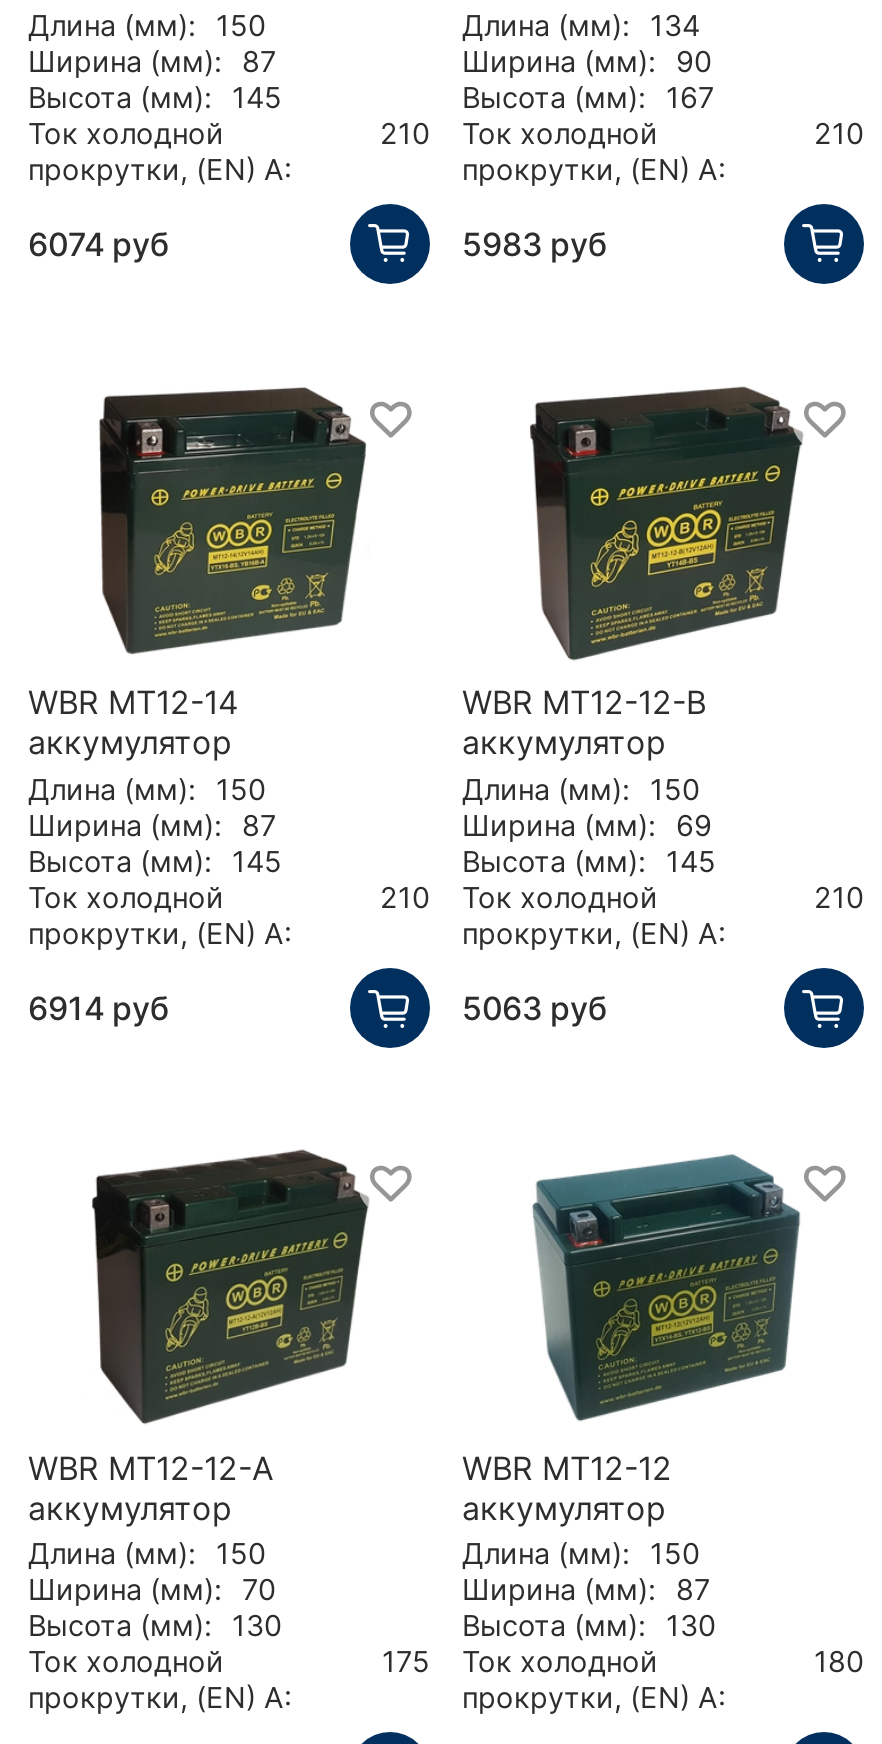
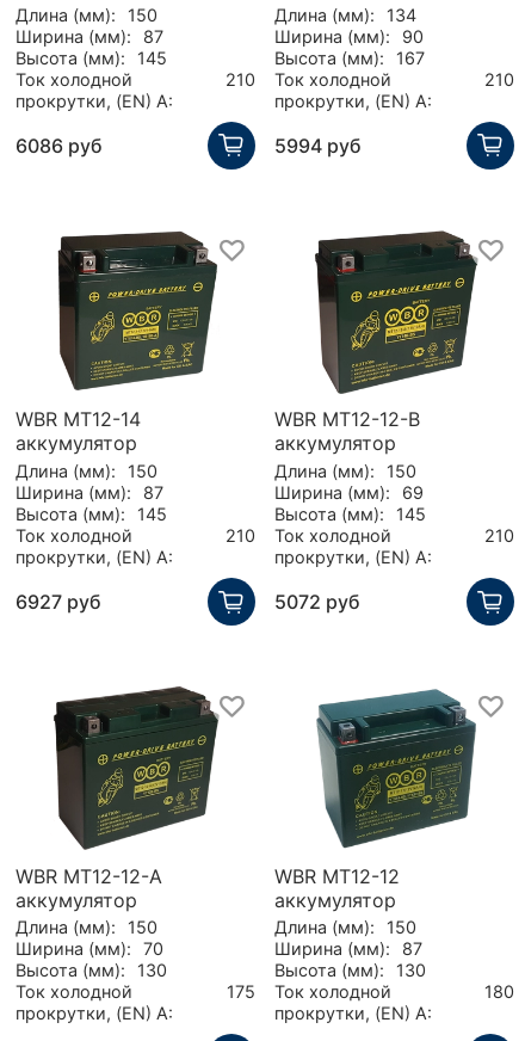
- 6074 руб
+ 6086 руб

- 5983 руб
+ 5994 руб

- 6914 руб
+ 6927 руб

- 5063 руб
+ 5072 руб
